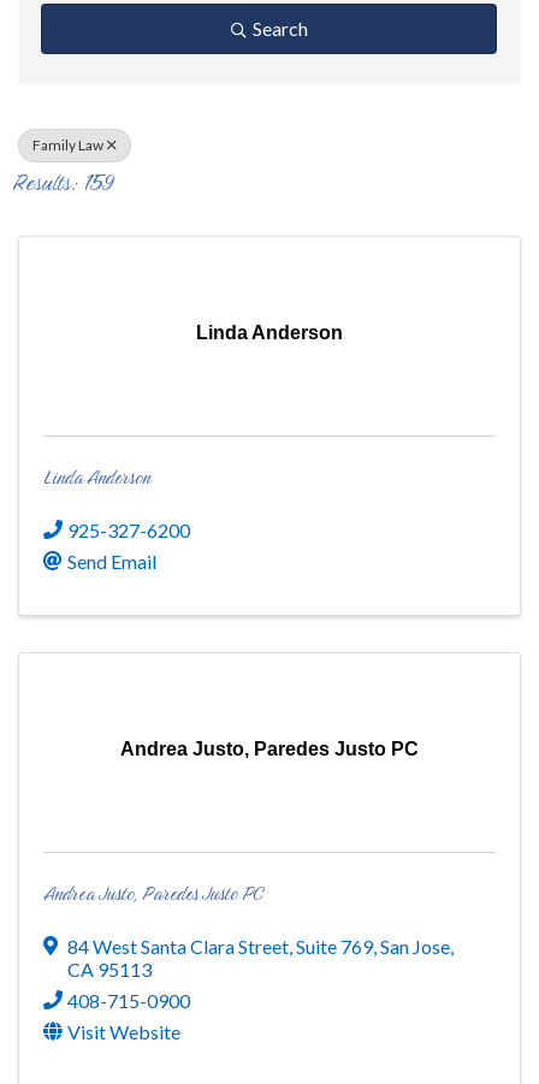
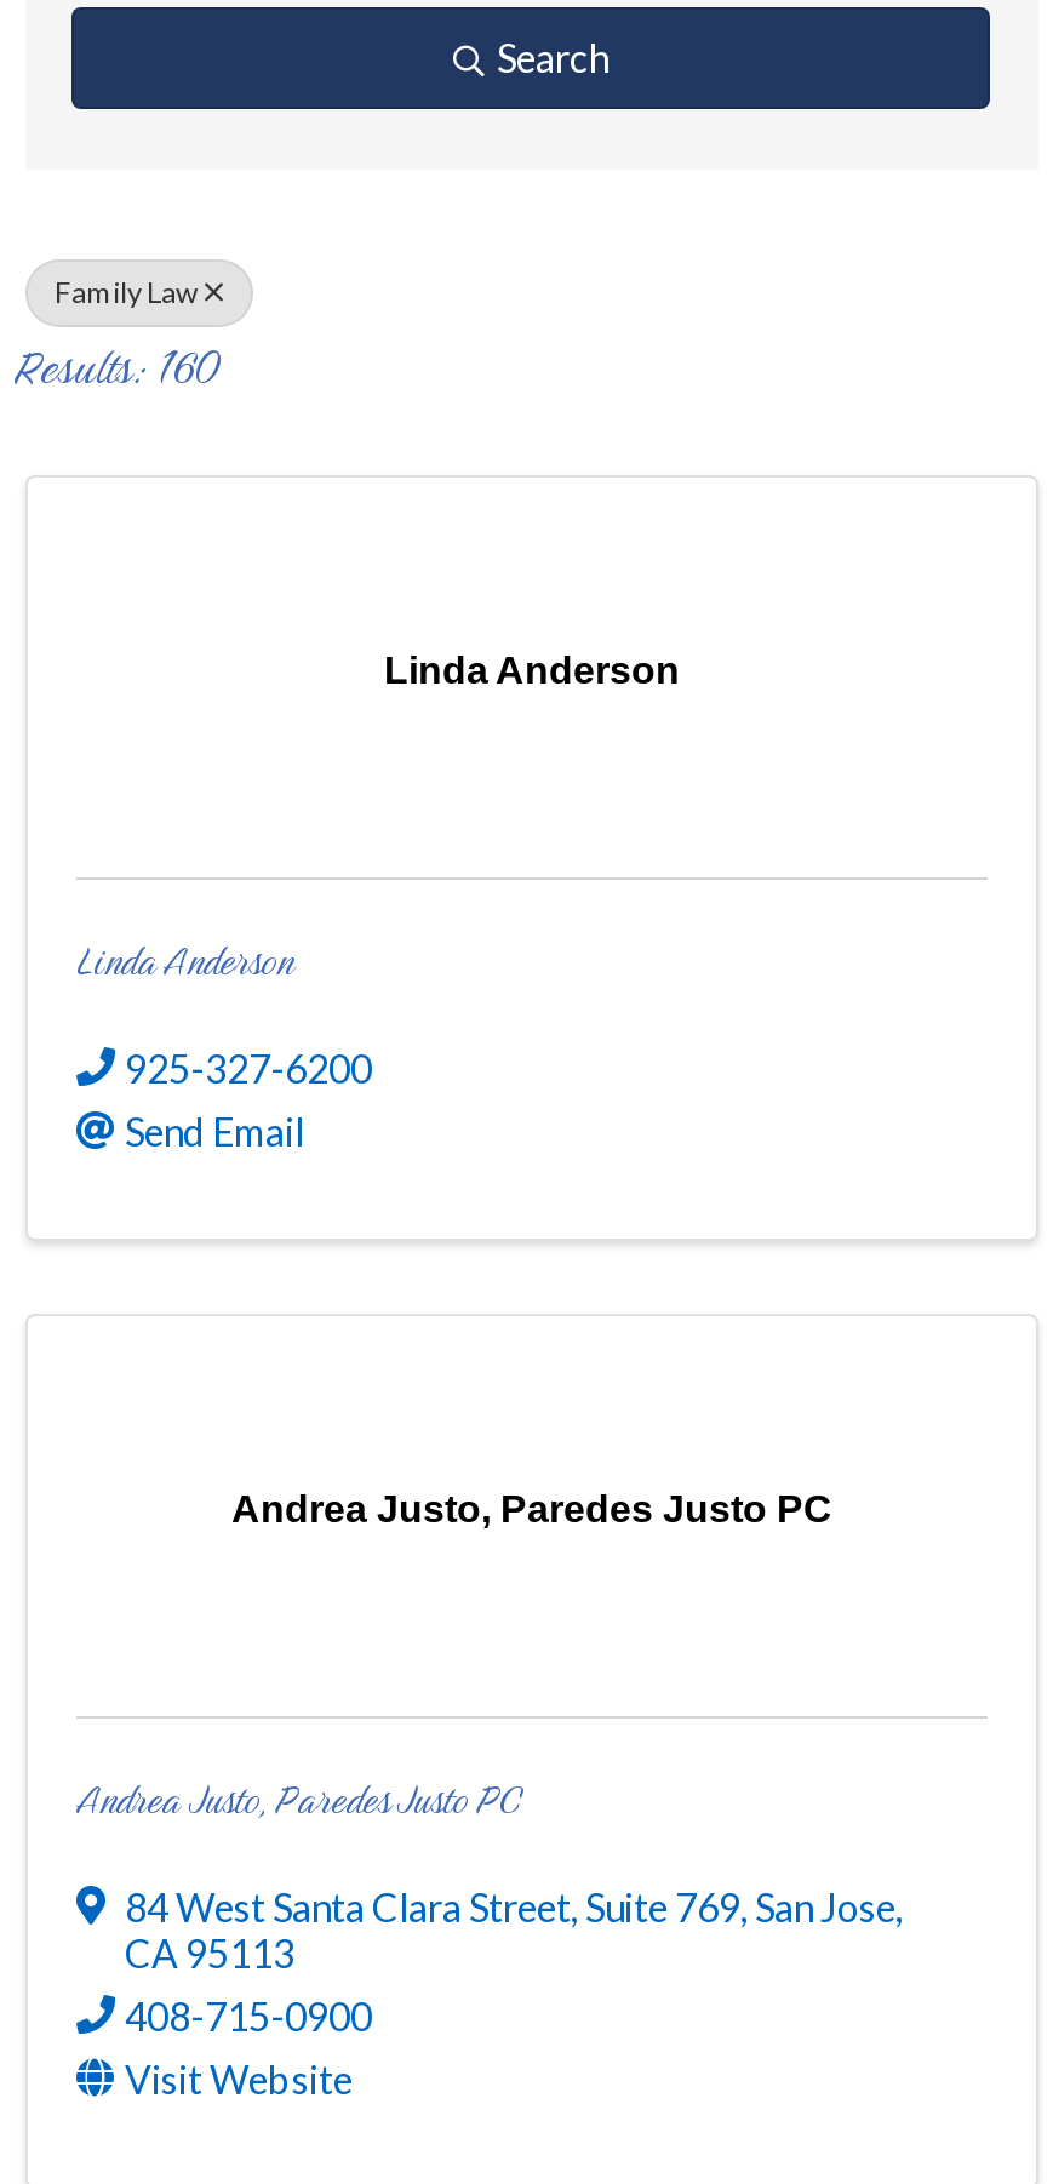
- Results: 159
+ Results: 160
